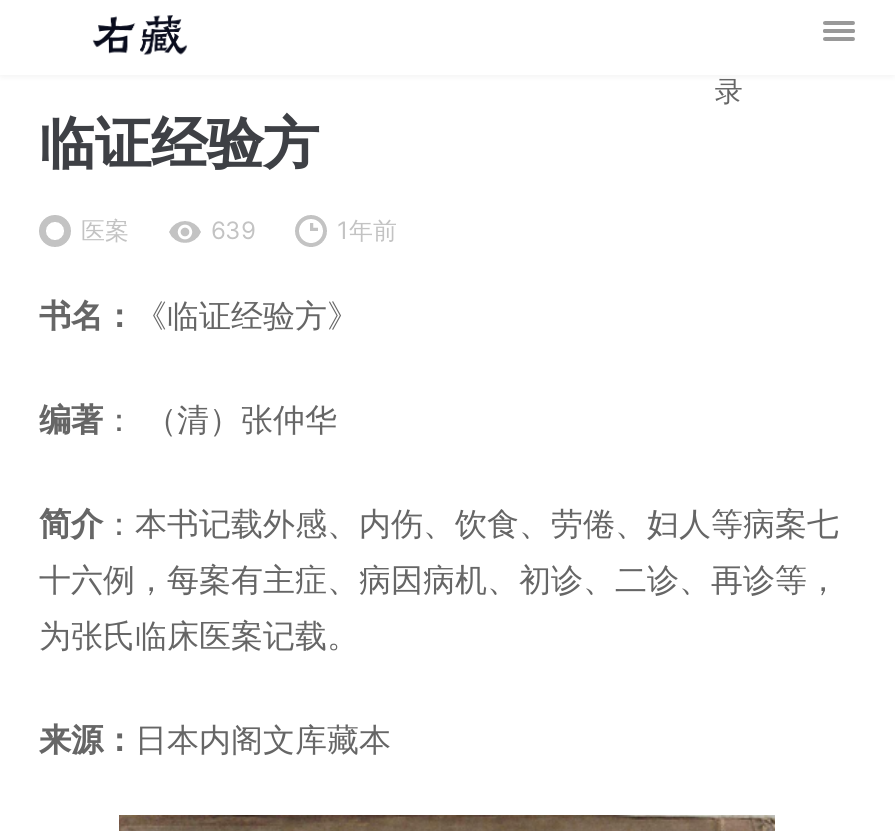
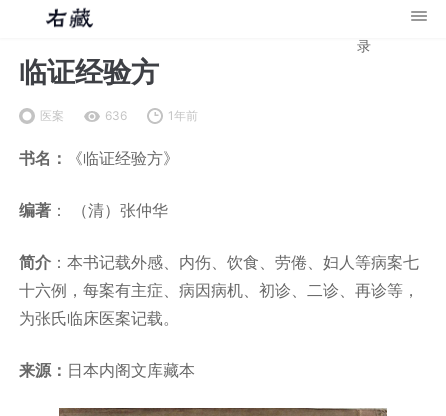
- 639
+ 636
